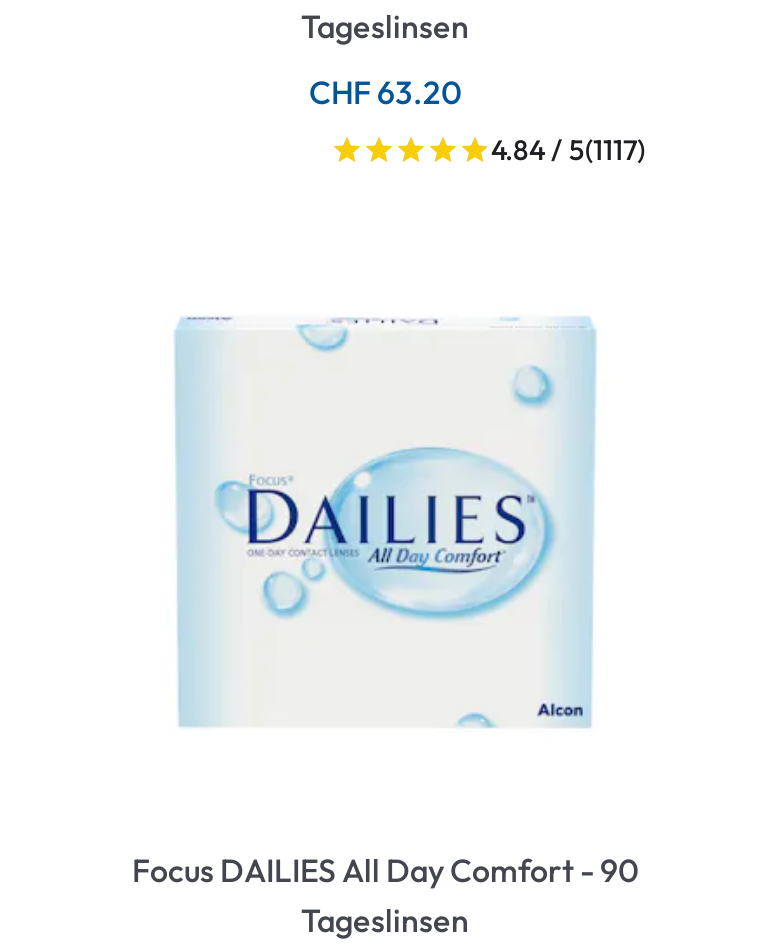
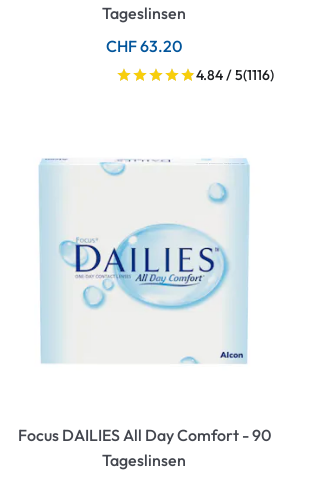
- 4.84 / 5(1117)
+ 4.84 / 5(1116)
